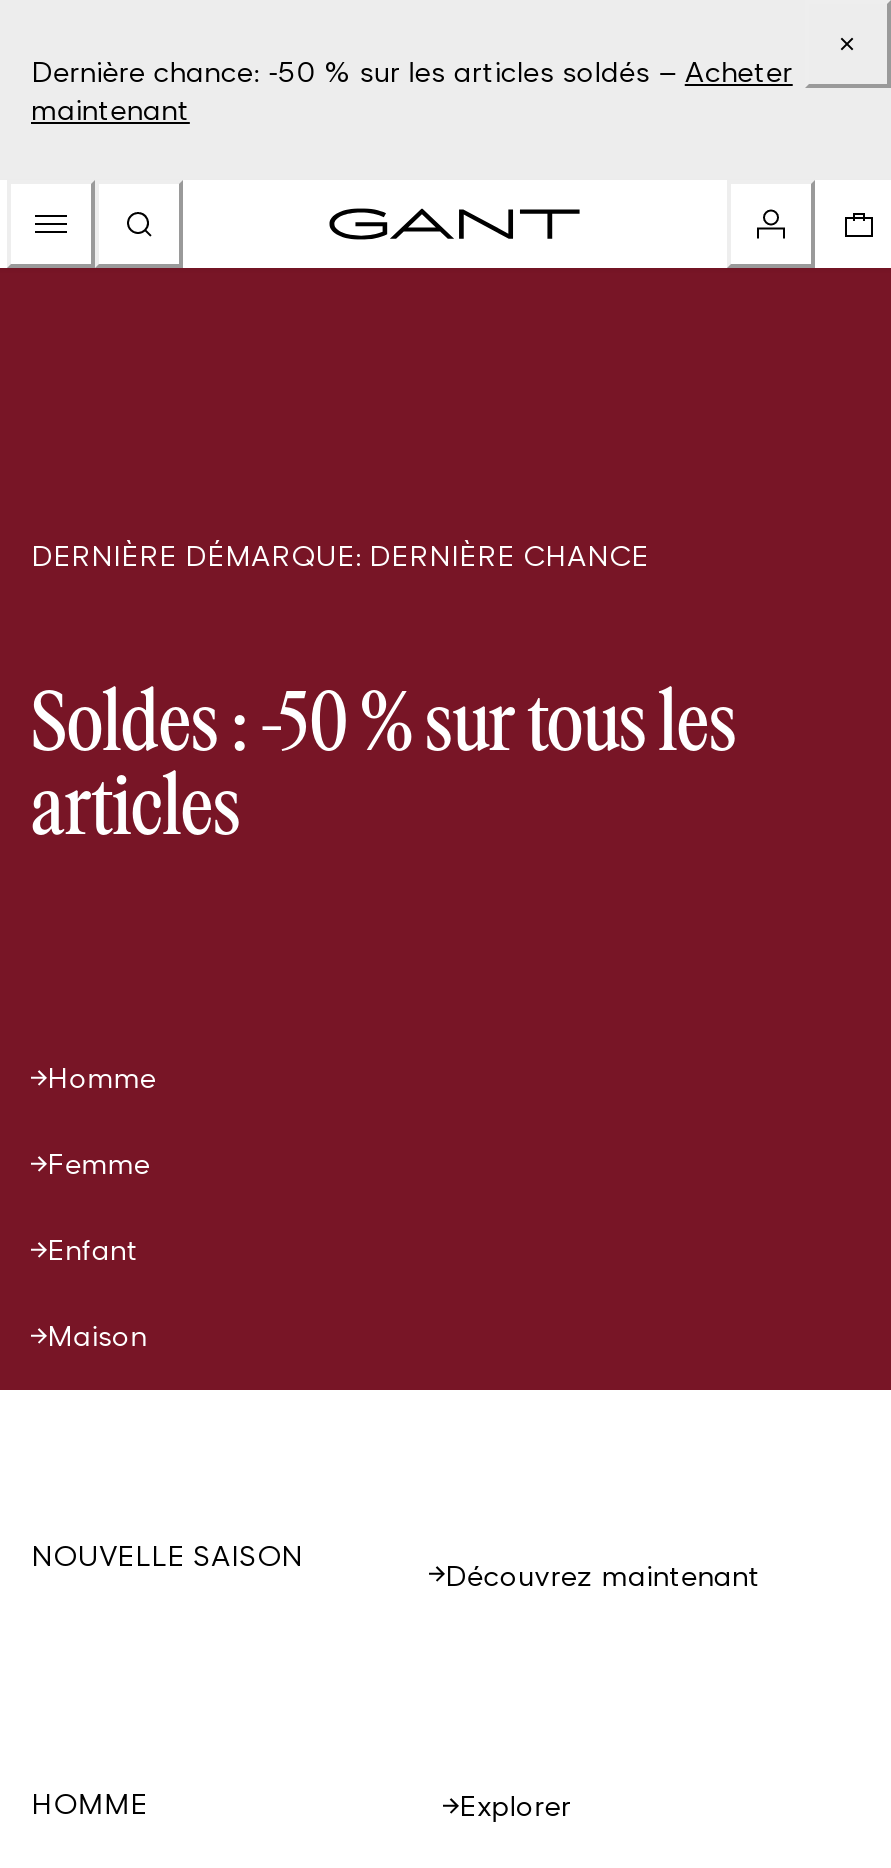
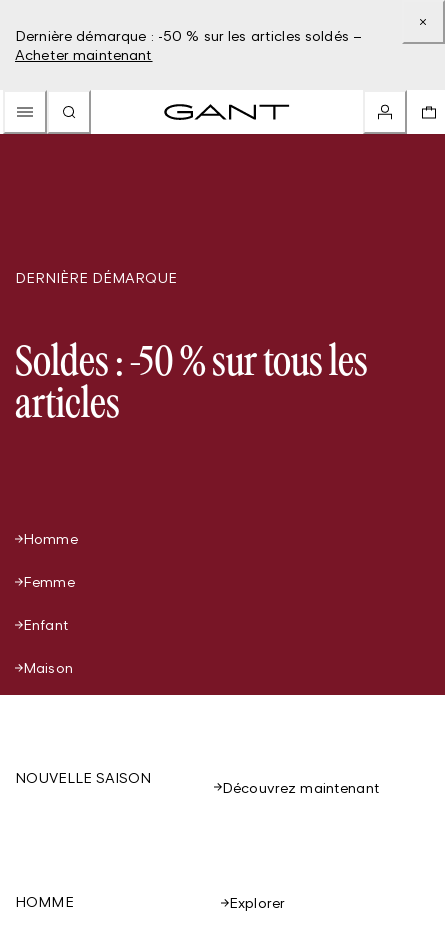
- Dernière chance: -50 % sur les articles soldés – Acheter
- maintenant
+ Dernière démarque : -50 % sur les articles soldés –
+ Acheter maintenant

- DERNIÈRE DÉMARQUE: DERNIÈRE CHANCE
+ DERNIÈRE DÉMARQUE
